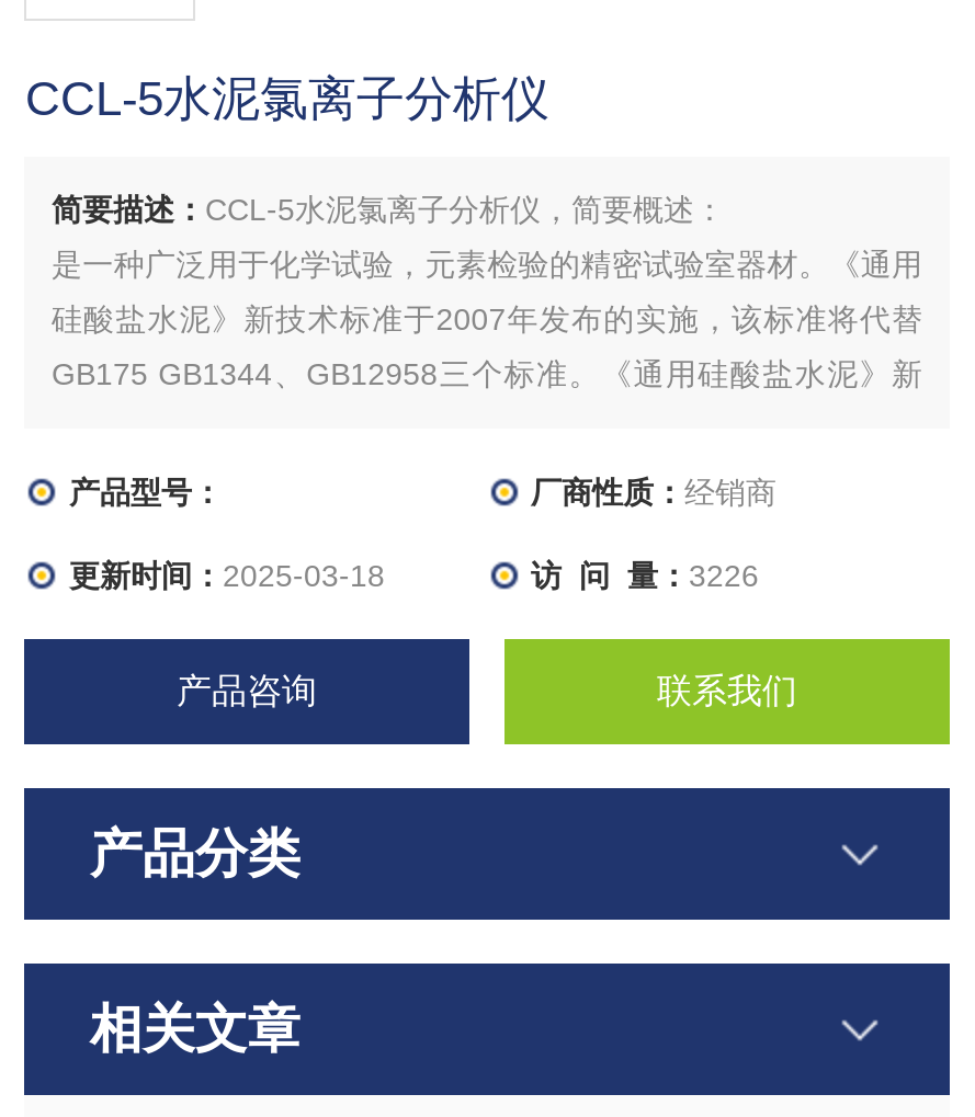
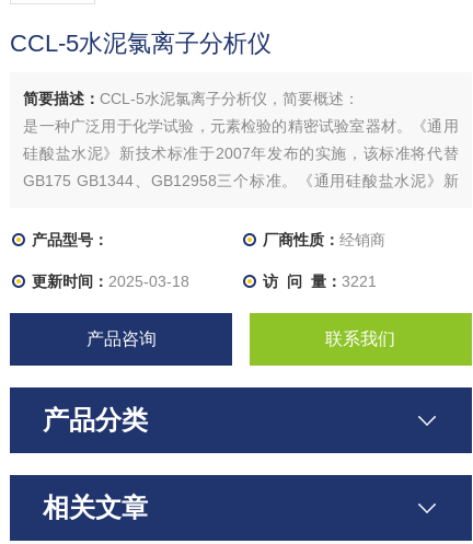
- 访 问 量：3226
+ 访 问 量：3221
